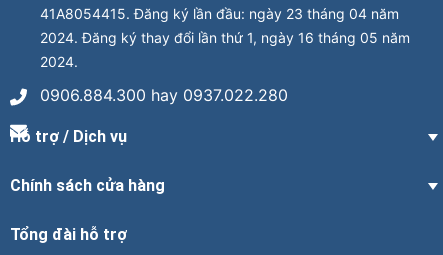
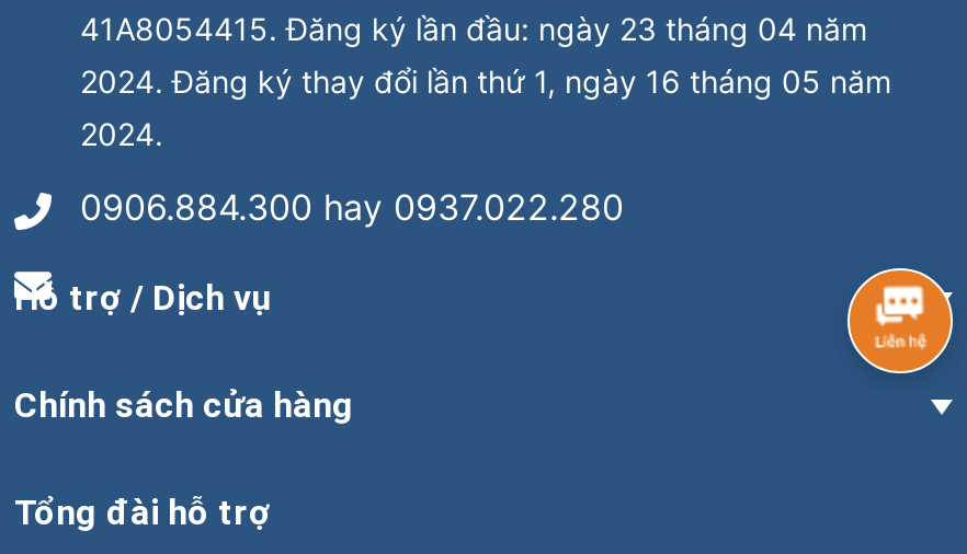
+ [image]
